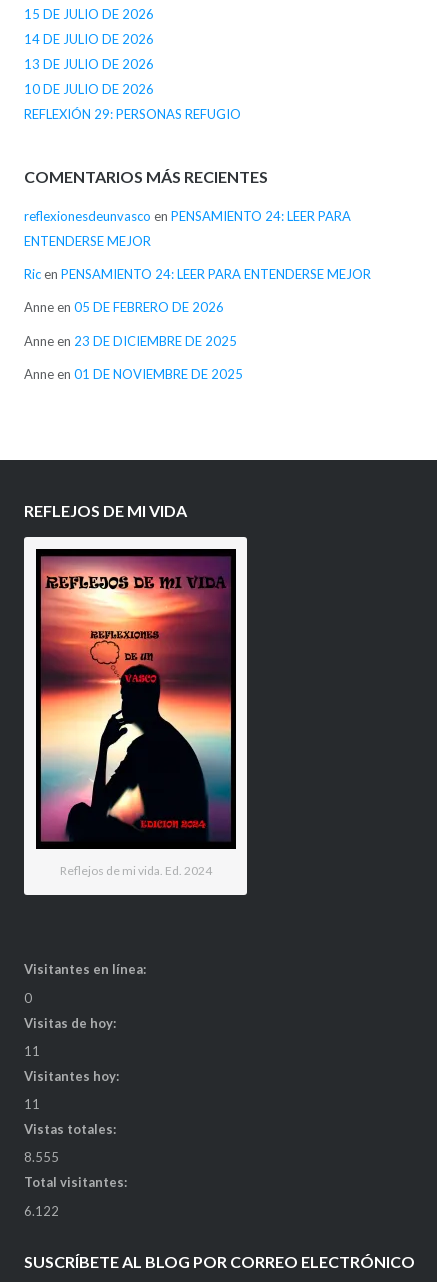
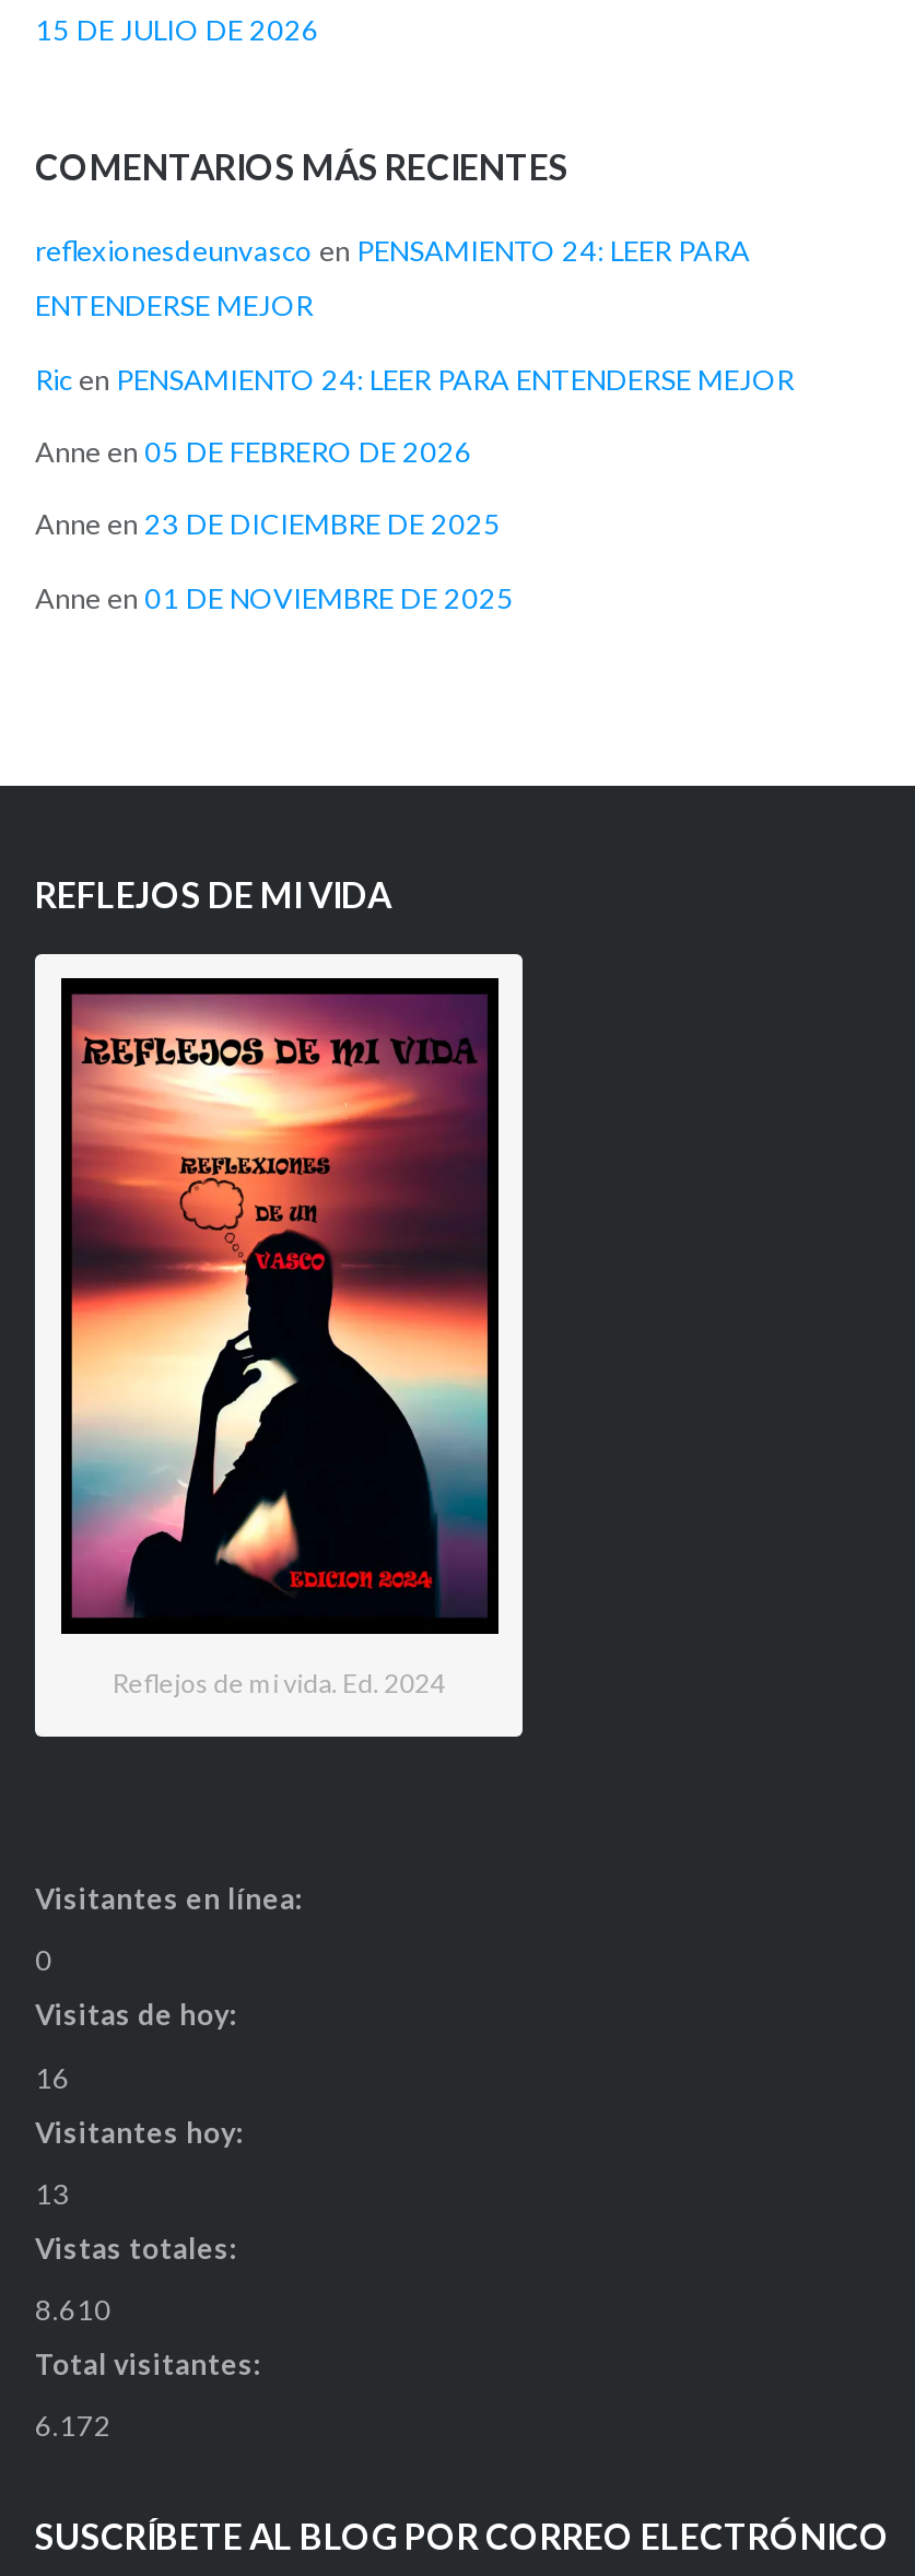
- 14 DE JULIO DE 2026
- 13 DE JULIO DE 2026
- 10 DE JULIO DE 2026
- REFLEXIÓN 29: PERSONAS REFUGIO

- 11
+ 16

- 11
+ 13

- 8.555
+ 8.610

- 6.122
+ 6.172
